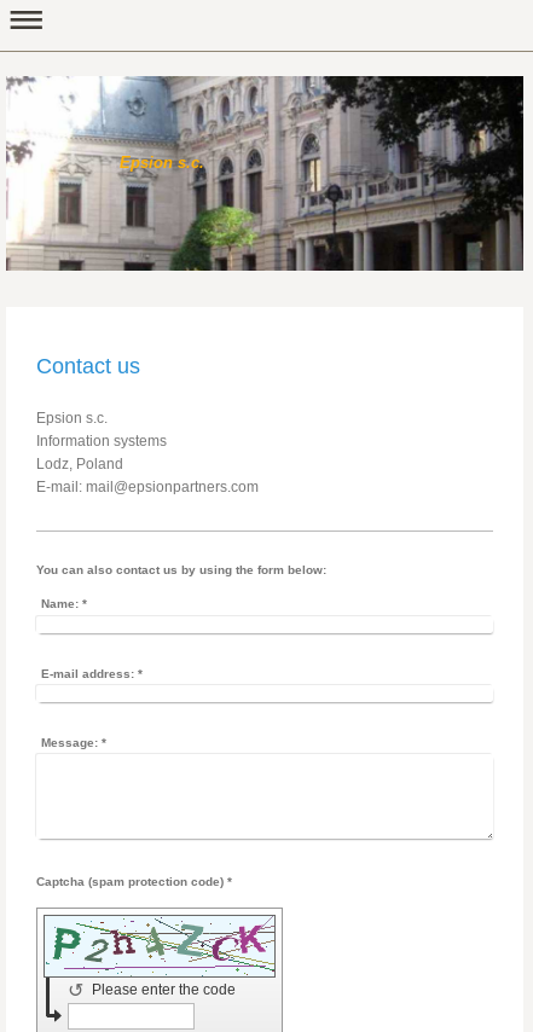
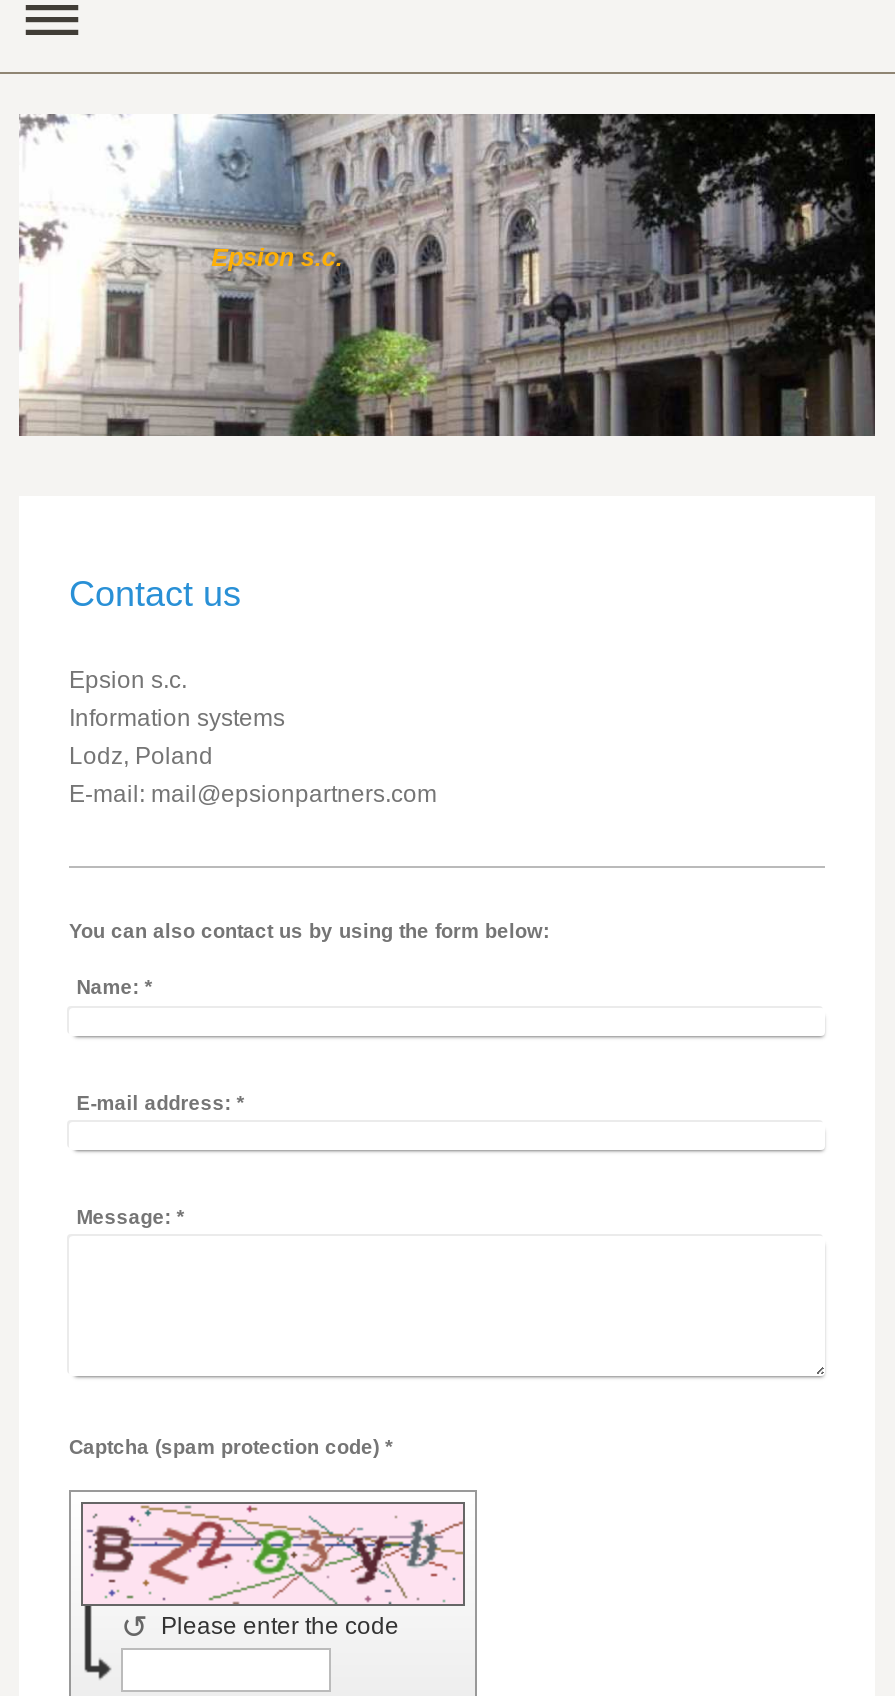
- [image]
+ [image]
